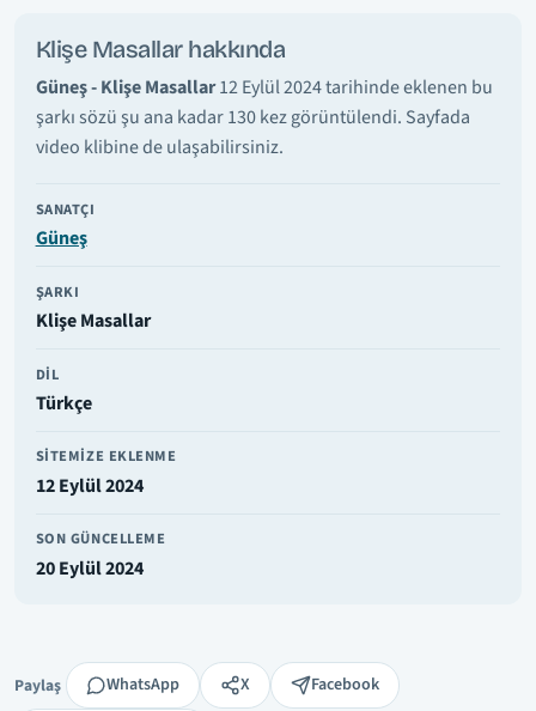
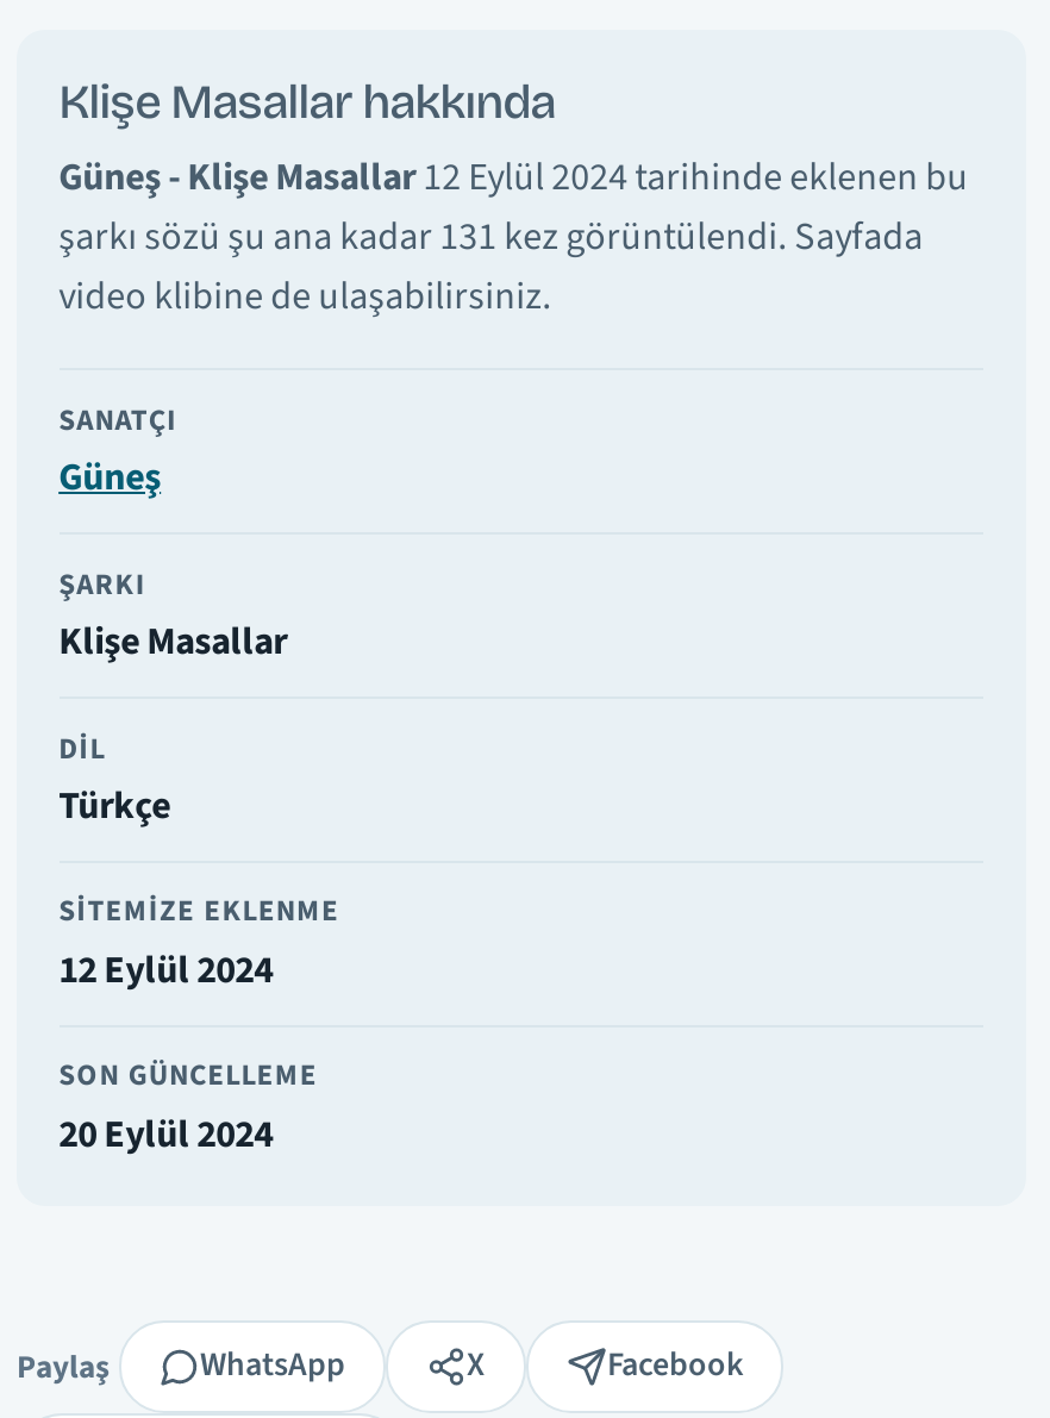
- şarkı sözü şu ana kadar 130 kez görüntülendi. Sayfada
+ şarkı sözü şu ana kadar 131 kez görüntülendi. Sayfada
